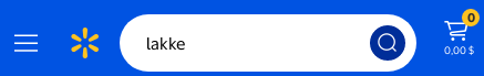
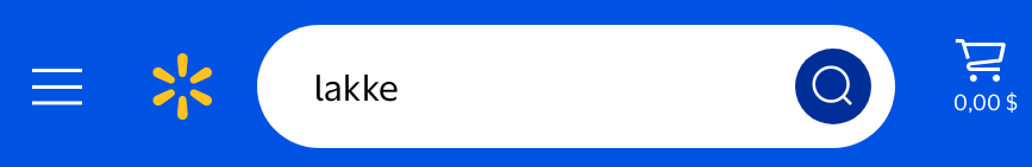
- 0
